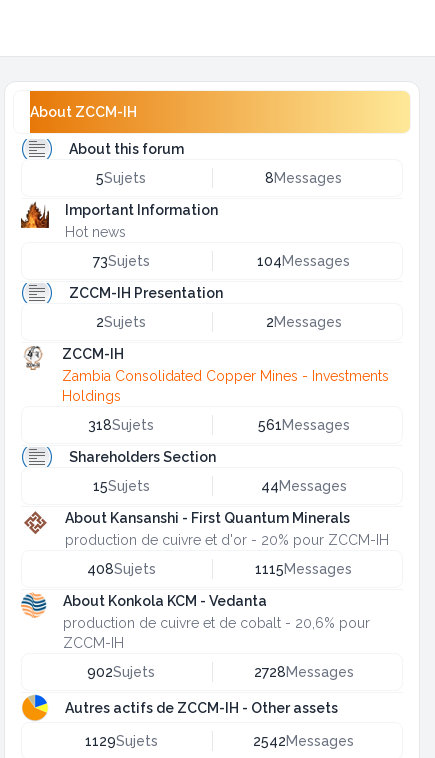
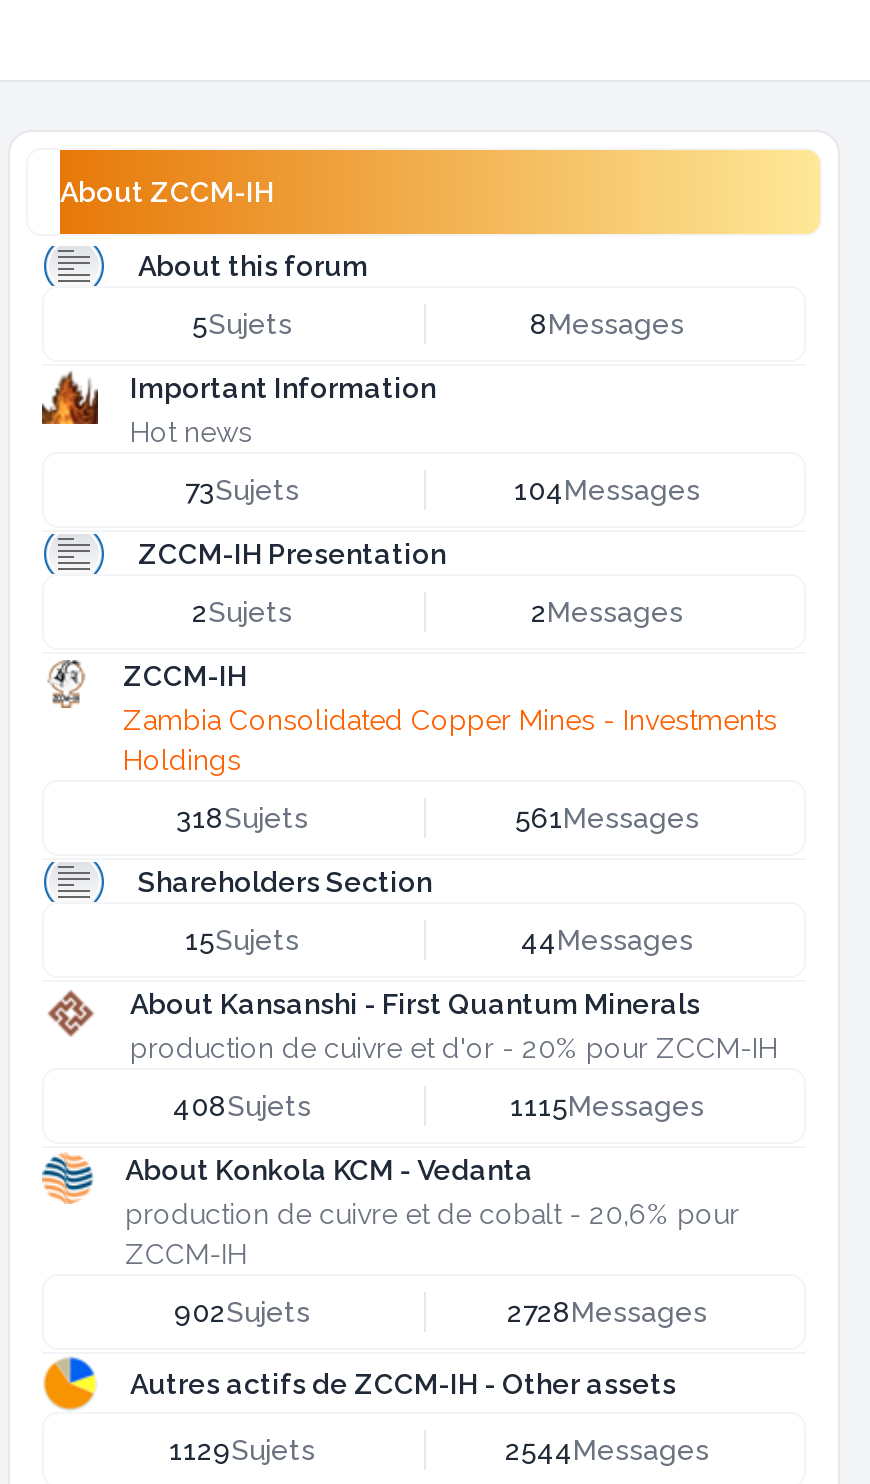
- 2542Messages
+ 2544Messages
